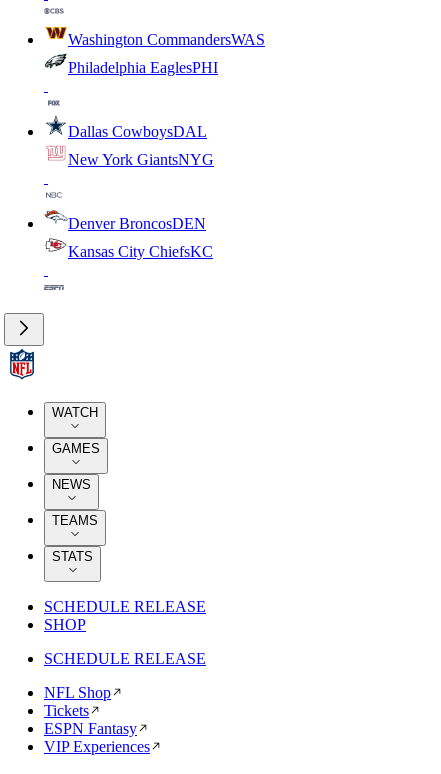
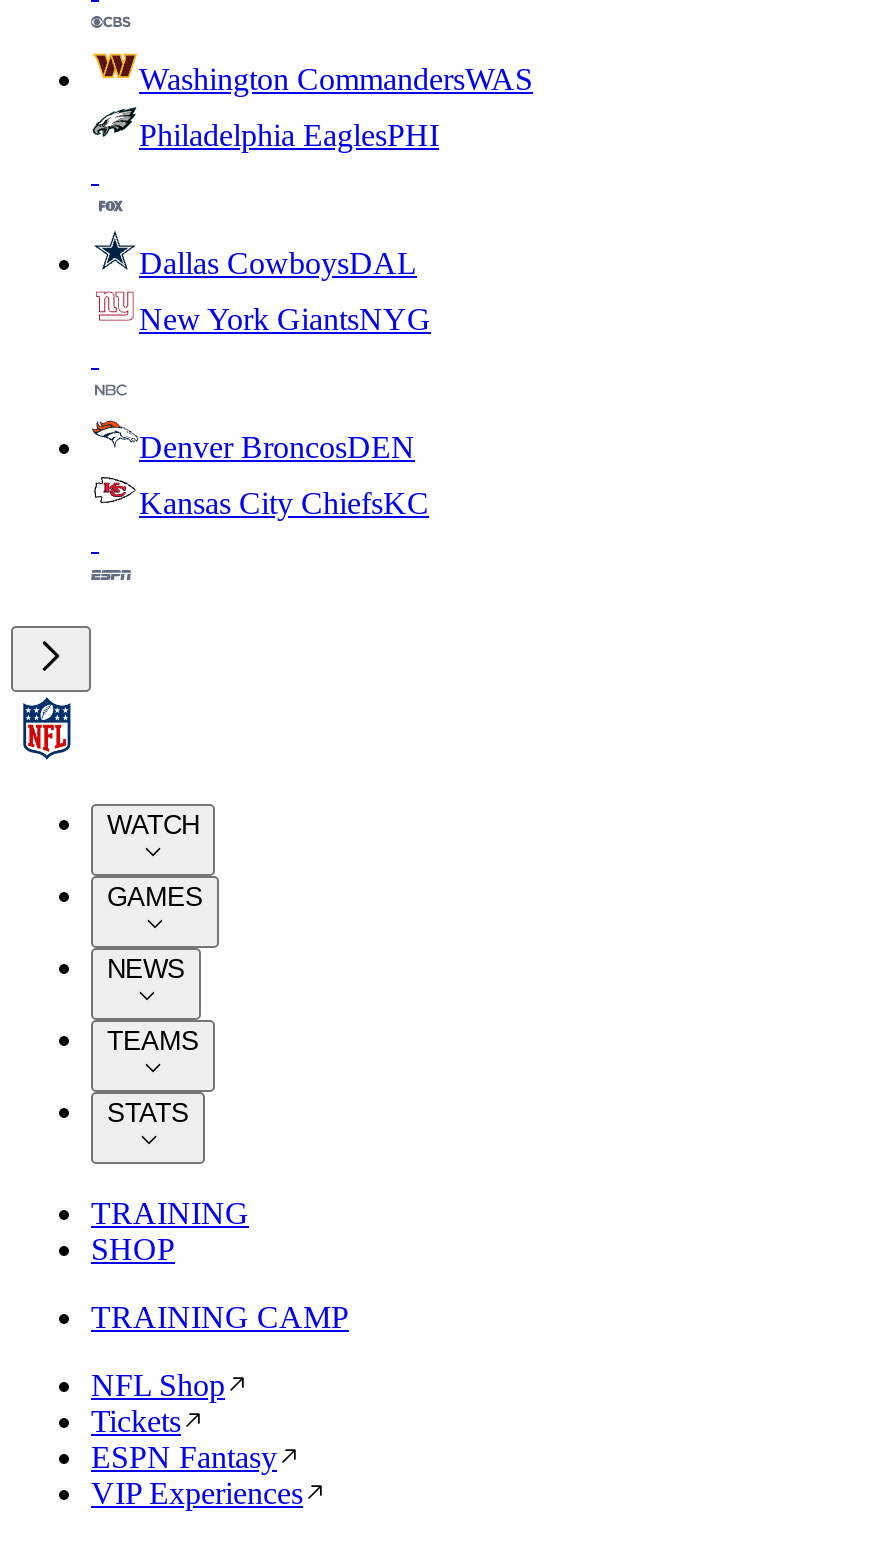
- SCHEDULE RELEASE
+ TRAINING

- SCHEDULE RELEASE
+ TRAINING CAMP
